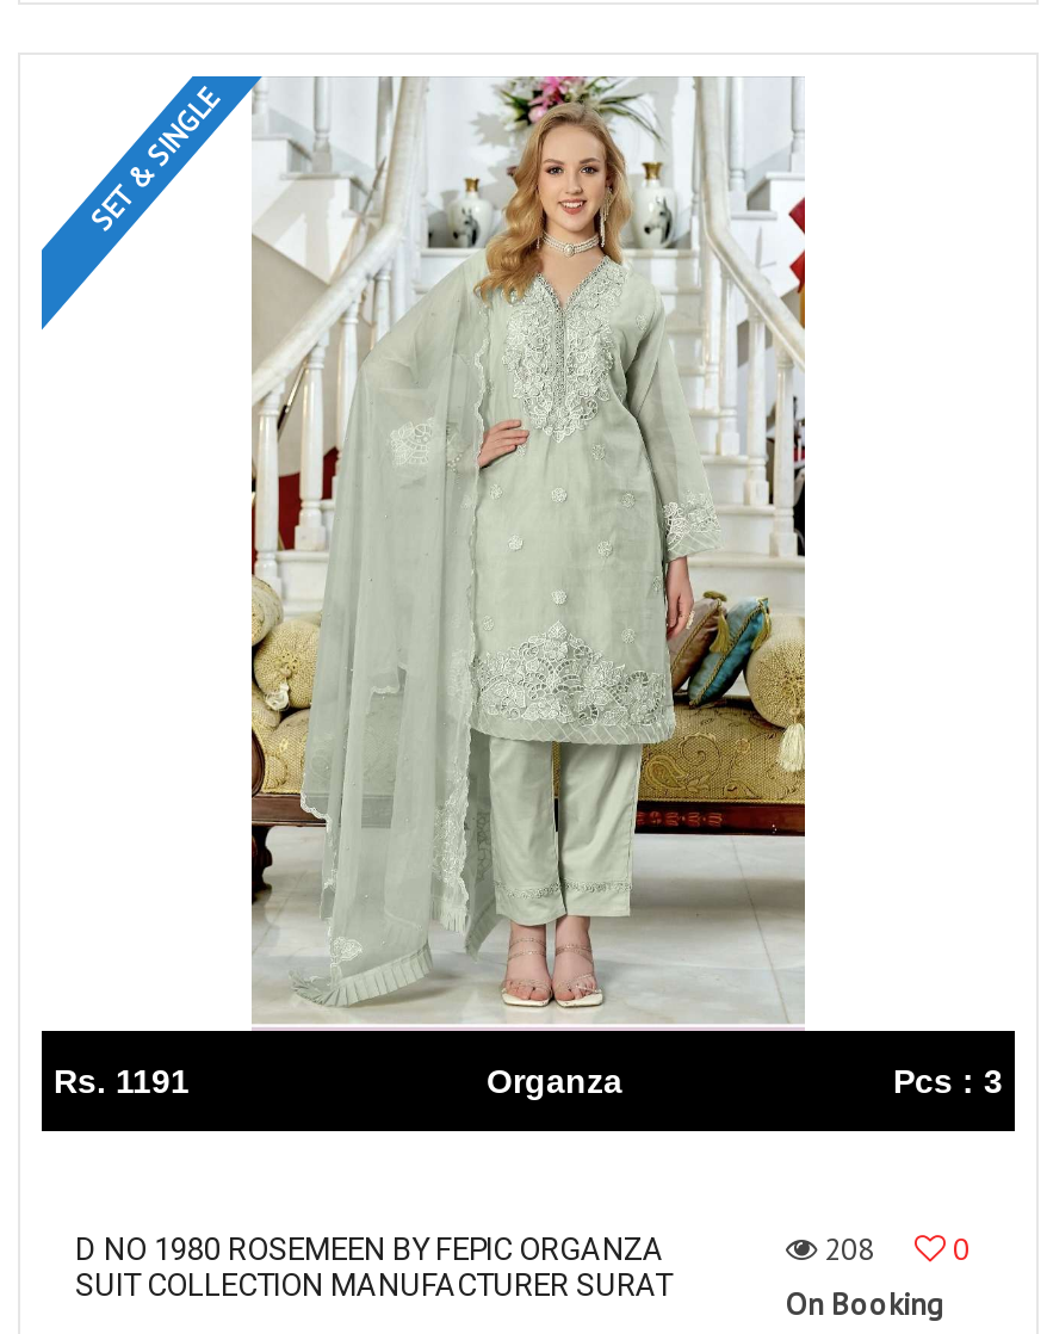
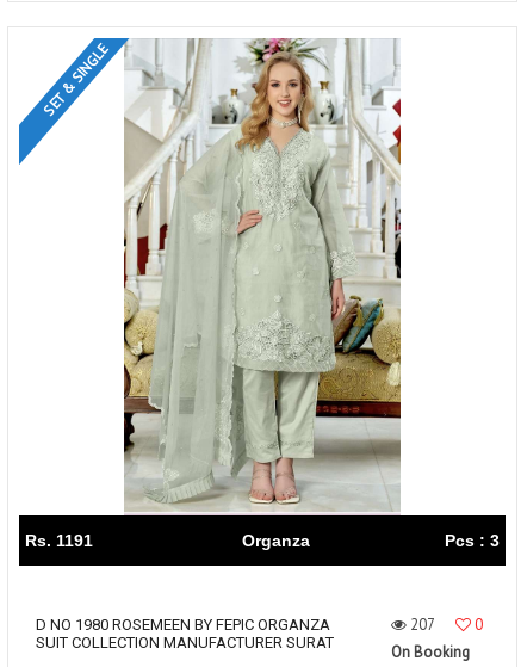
- 208 0
+ 207 0
